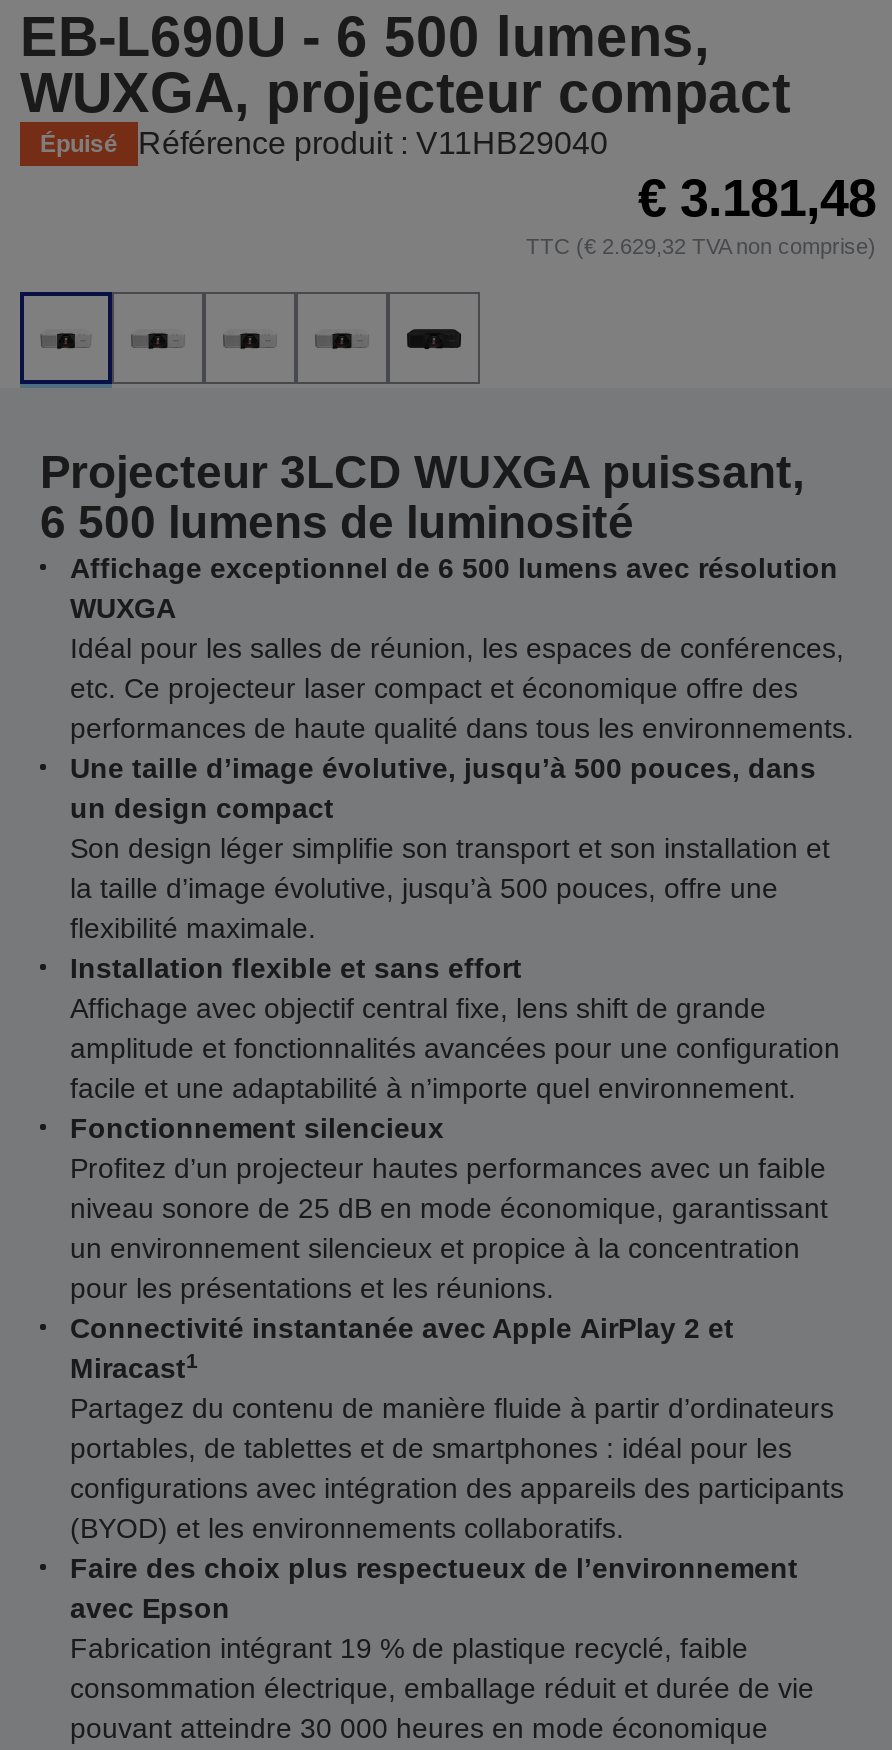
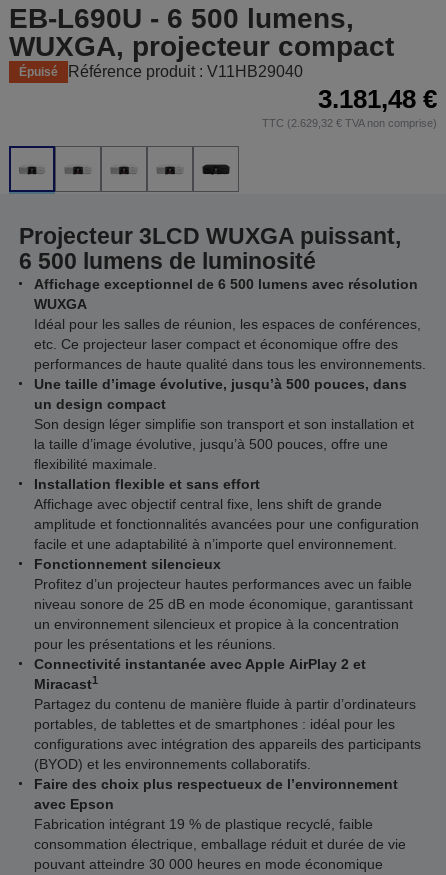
- € 3.181,48
+ 3.181,48 €

- TTC (€ 2.629,32 TVA non comprise)
+ TTC (2.629,32 € TVA non comprise)
